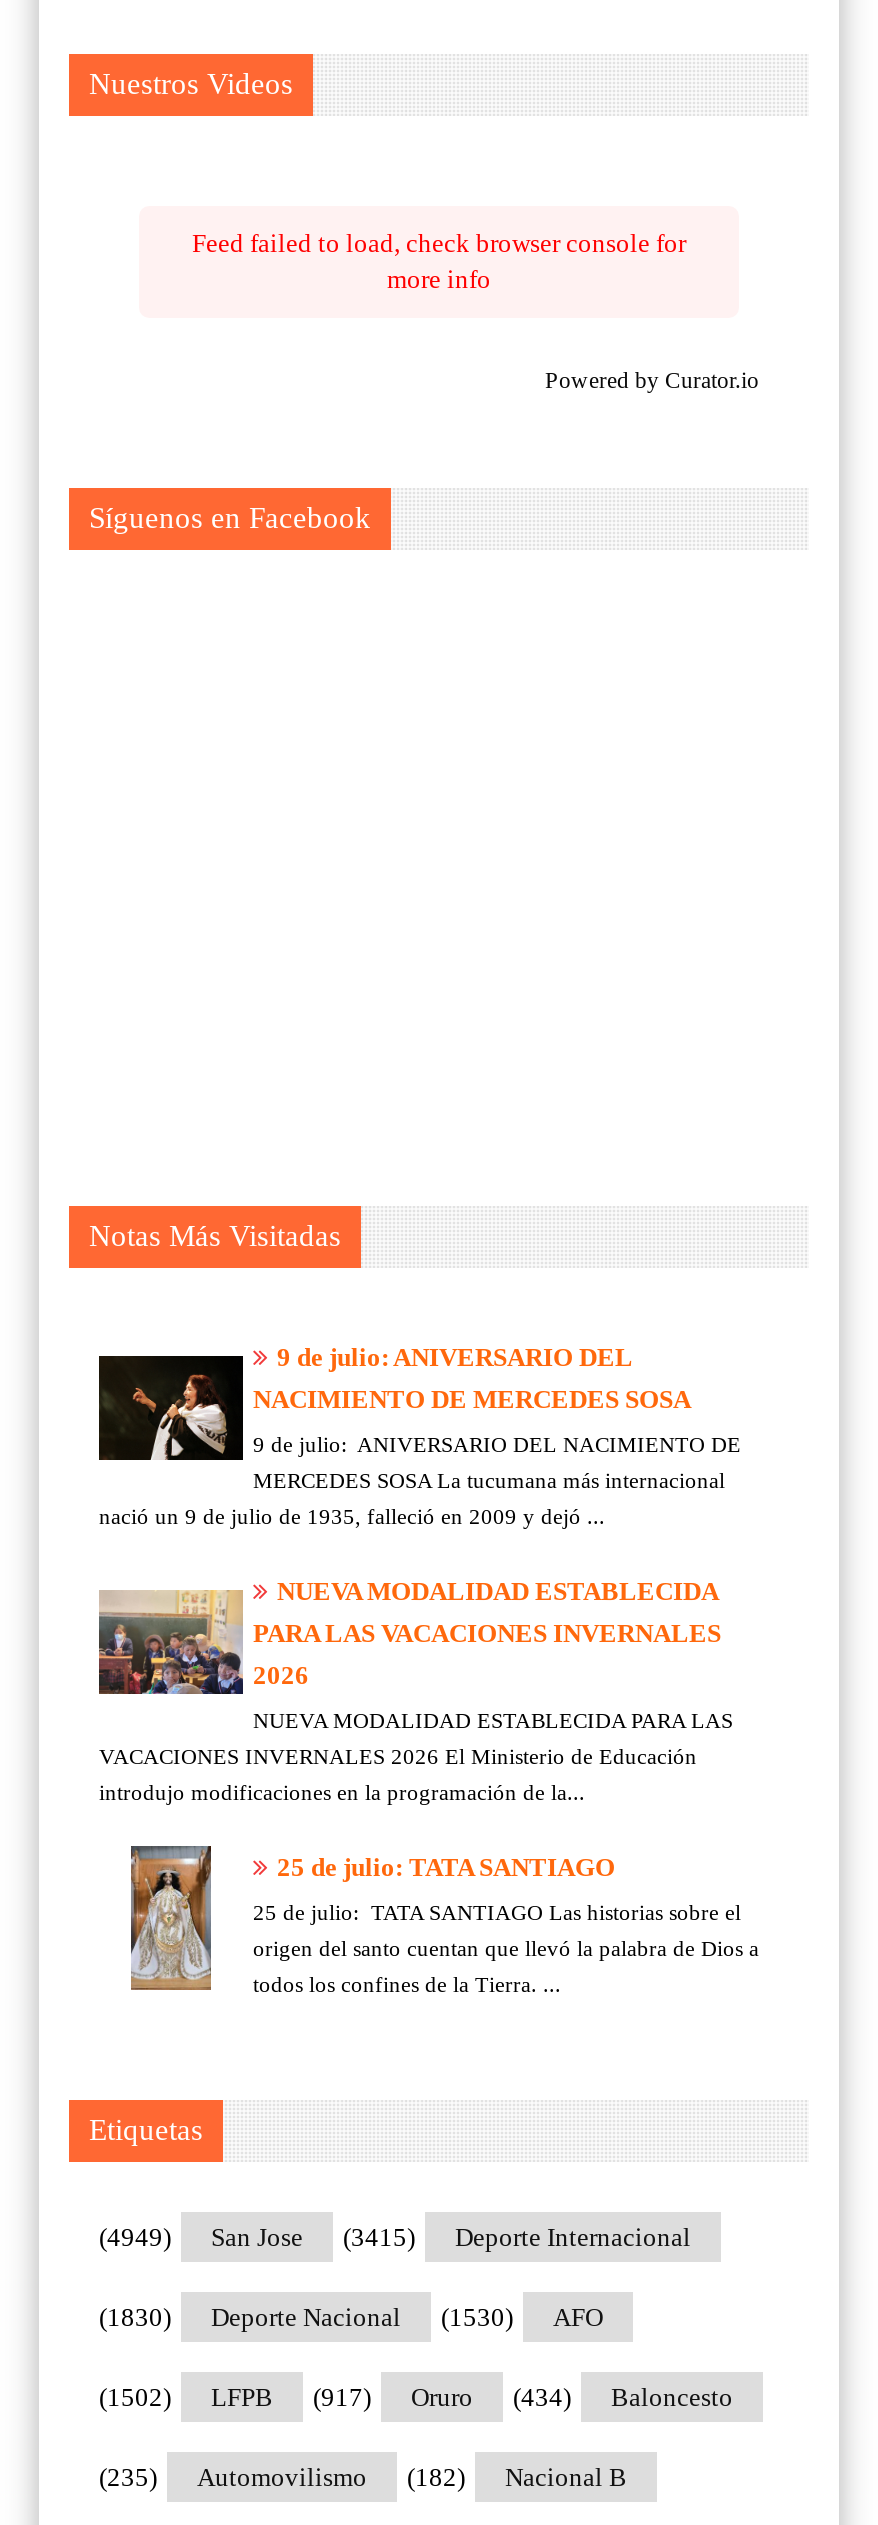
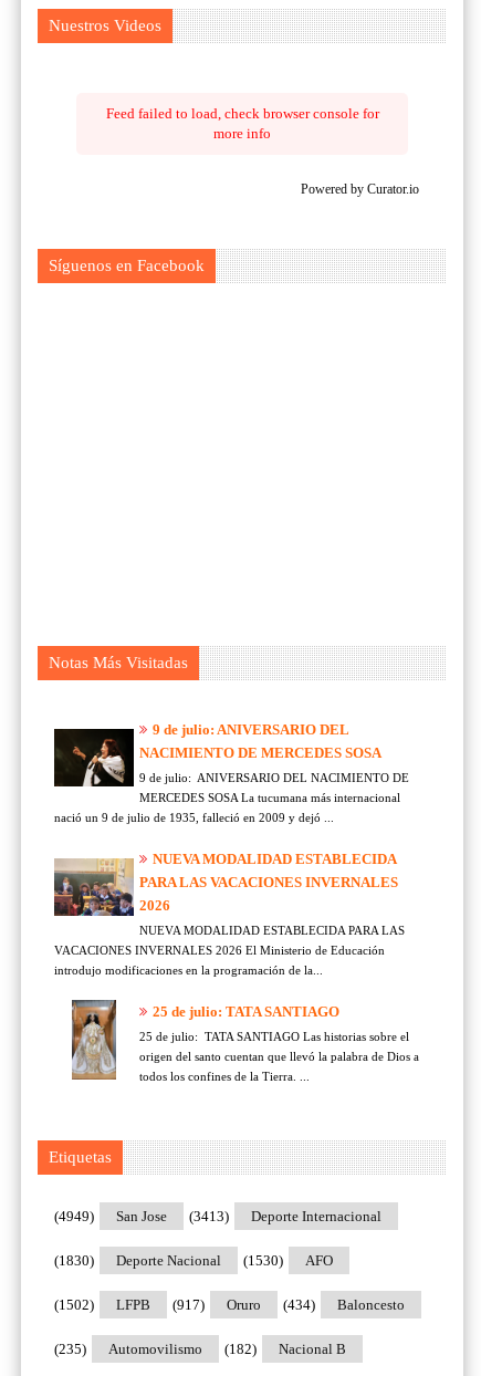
- (4949) San Jose (3415) Deporte Internacional
+ (4949) San Jose (3413) Deporte Internacional
